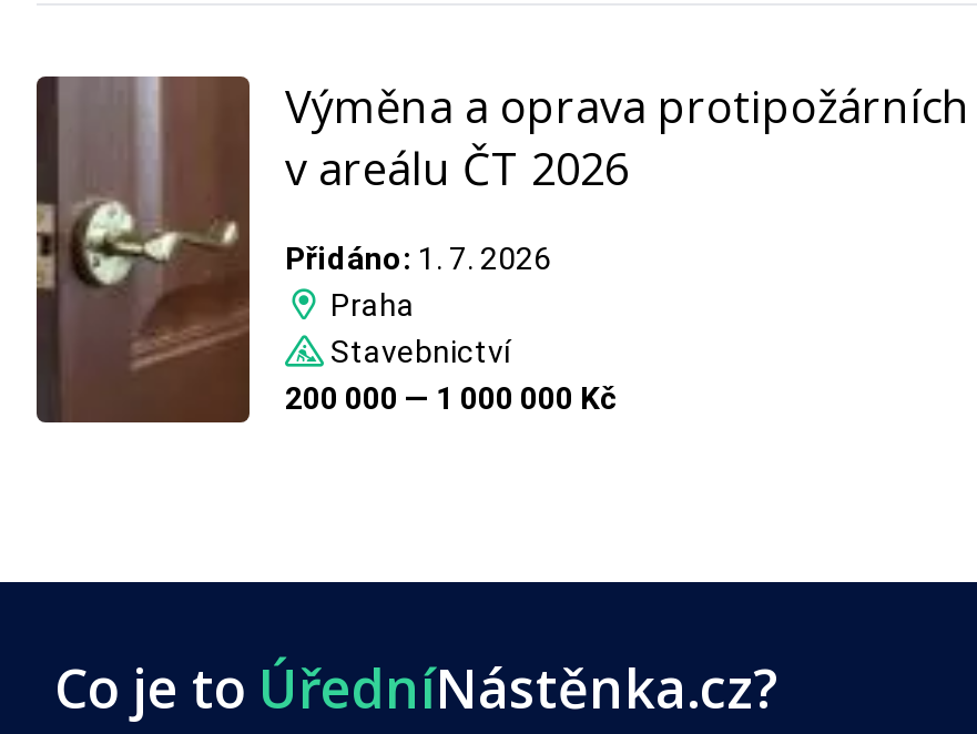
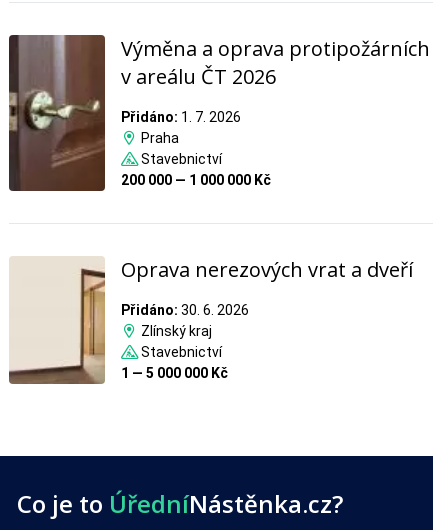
+ [image]
+ Oprava nerezových vrat a dveří
+ Přidáno: 30. 6. 2026
+ Zlínský kraj
+ Stavebnictví
+ 1 — 5 000 000 Kč
